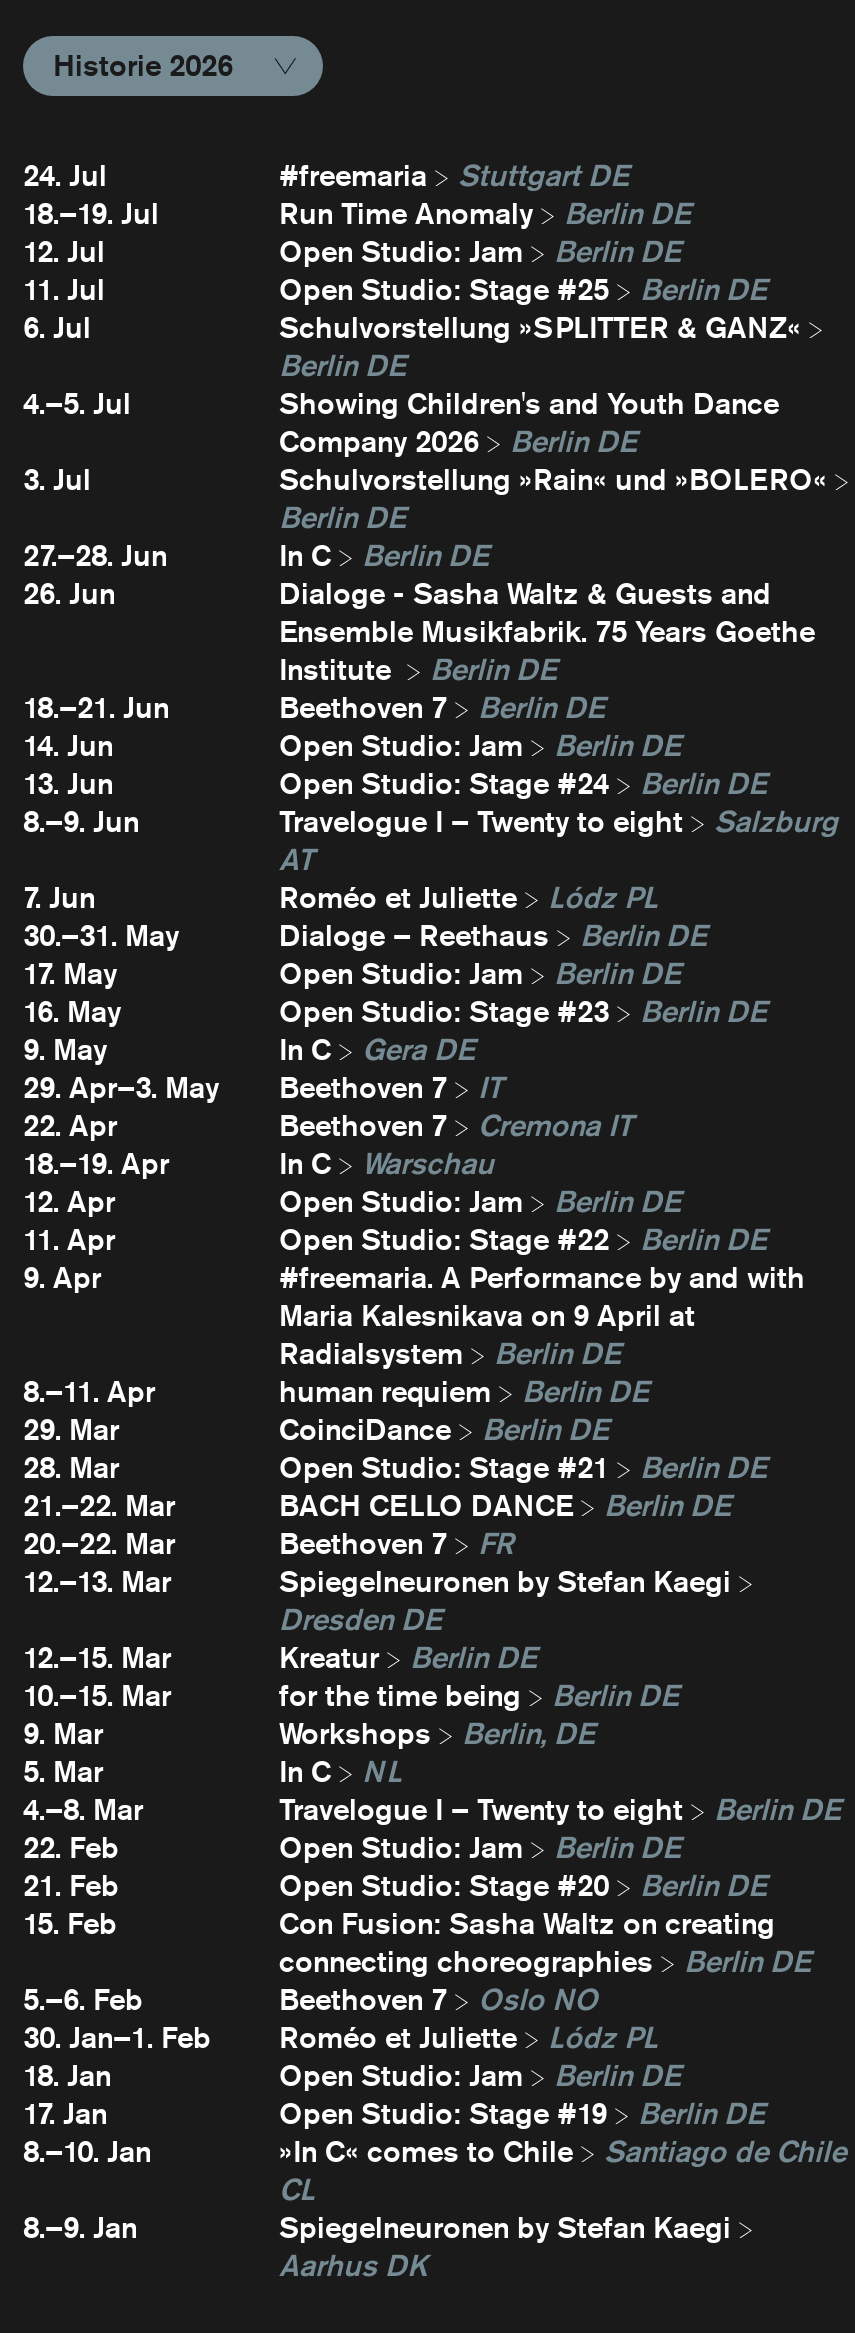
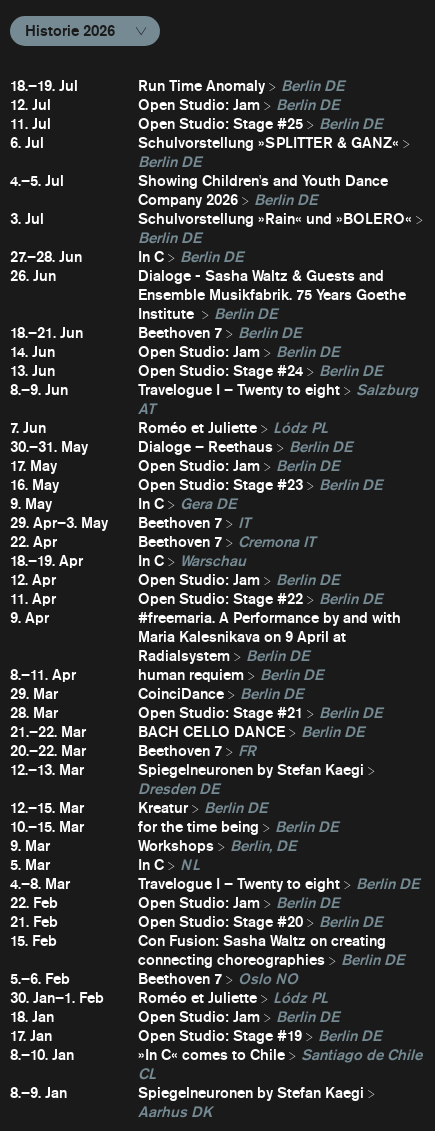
- 24. Jul
- #freemaria
- Stuttgart DE
